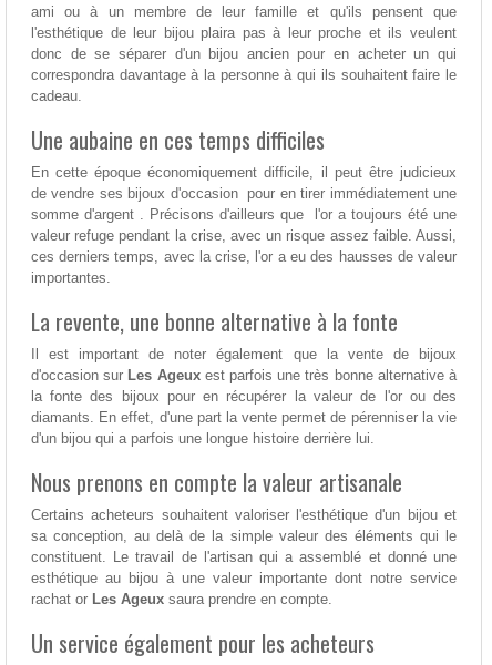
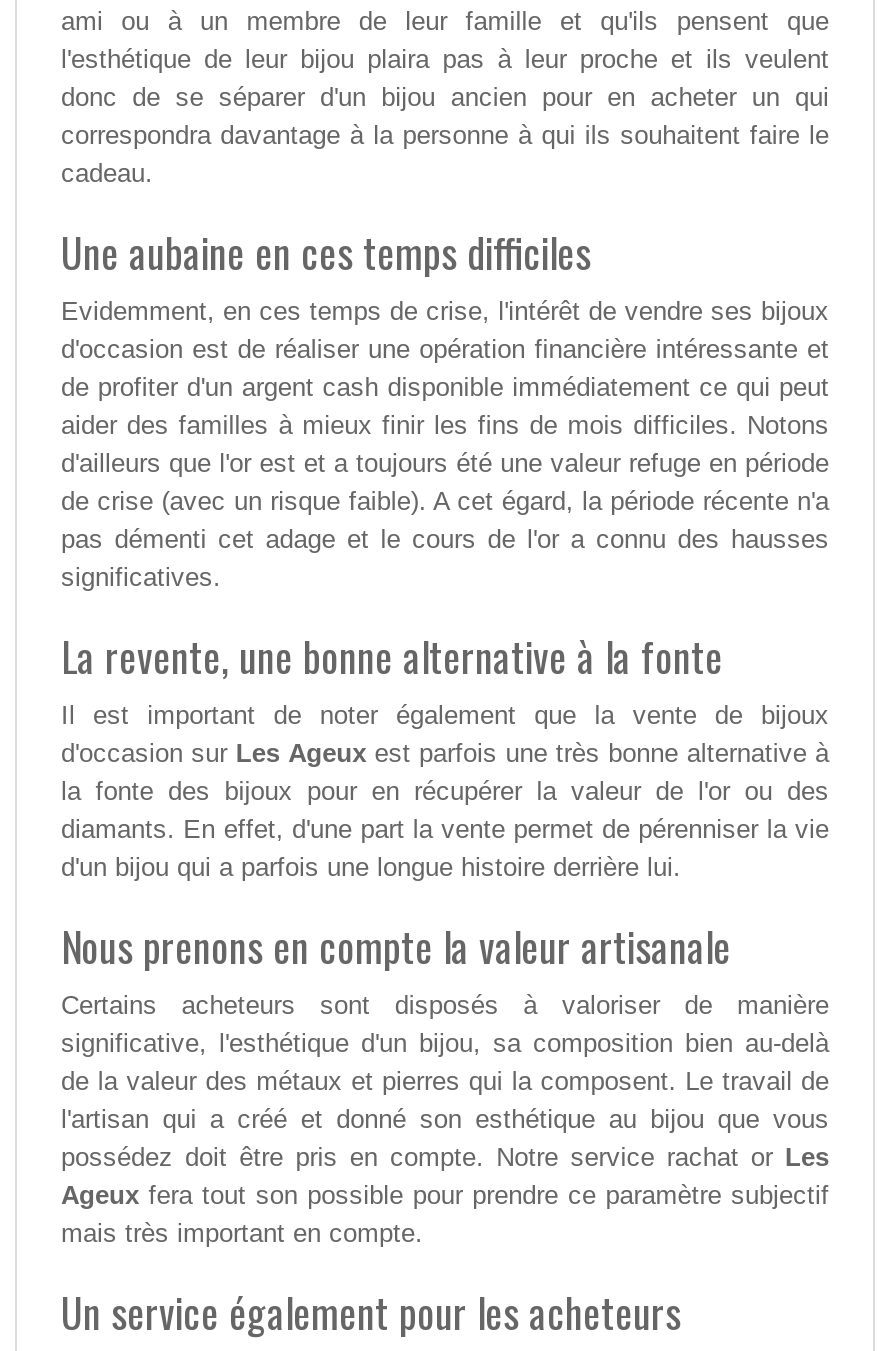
- En cette époque économiquement difficile, il peut être judicieux
- de vendre ses bijoux d'occasion pour en tirer immédiatement une
- somme d'argent . Précisons d'ailleurs que l'or a toujours été une
- valeur refuge pendant la crise, avec un risque assez faible. Aussi,
- ces derniers temps, avec la crise, l'or a eu des hausses de valeur
- importantes.
+ Evidemment, en ces temps de crise, l'intérêt de vendre ses bijoux
+ d'occasion est de réaliser une opération financière intéressante et
+ de profiter d'un argent cash disponible immédiatement ce qui peut
+ aider des familles à mieux finir les fins de mois difficiles. Notons
+ d'ailleurs que l'or est et a toujours été une valeur refuge en période
+ de crise (avec un risque faible). A cet égard, la période récente n'a
+ pas démenti cet adage et le cours de l'or a connu des hausses
+ significatives.

- Certains acheteurs souhaitent valoriser l'esthétique d'un bijou et
- sa conception, au delà de la simple valeur des éléments qui le
- constituent. Le travail de l'artisan qui a assemblé et donné une
- esthétique au bijou à une valeur importante dont notre service
- rachat or Les Ageux saura prendre en compte.
+ Certains acheteurs sont disposés à valoriser de manière
+ significative, l'esthétique d'un bijou, sa composition bien au-delà
+ de la valeur des métaux et pierres qui la composent. Le travail de
+ l'artisan qui a créé et donné son esthétique au bijou que vous
+ possédez doit être pris en compte. Notre service rachat or Les
+ Ageux fera tout son possible pour prendre ce paramètre subjectif
+ mais très important en compte.
